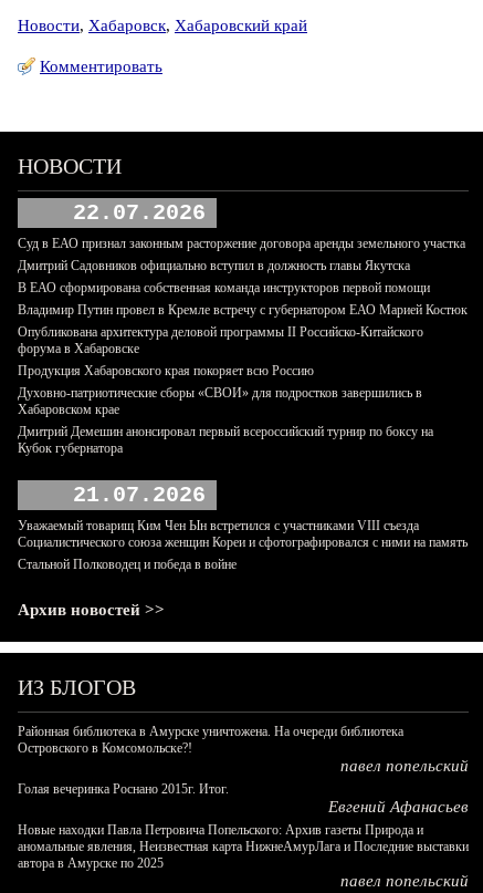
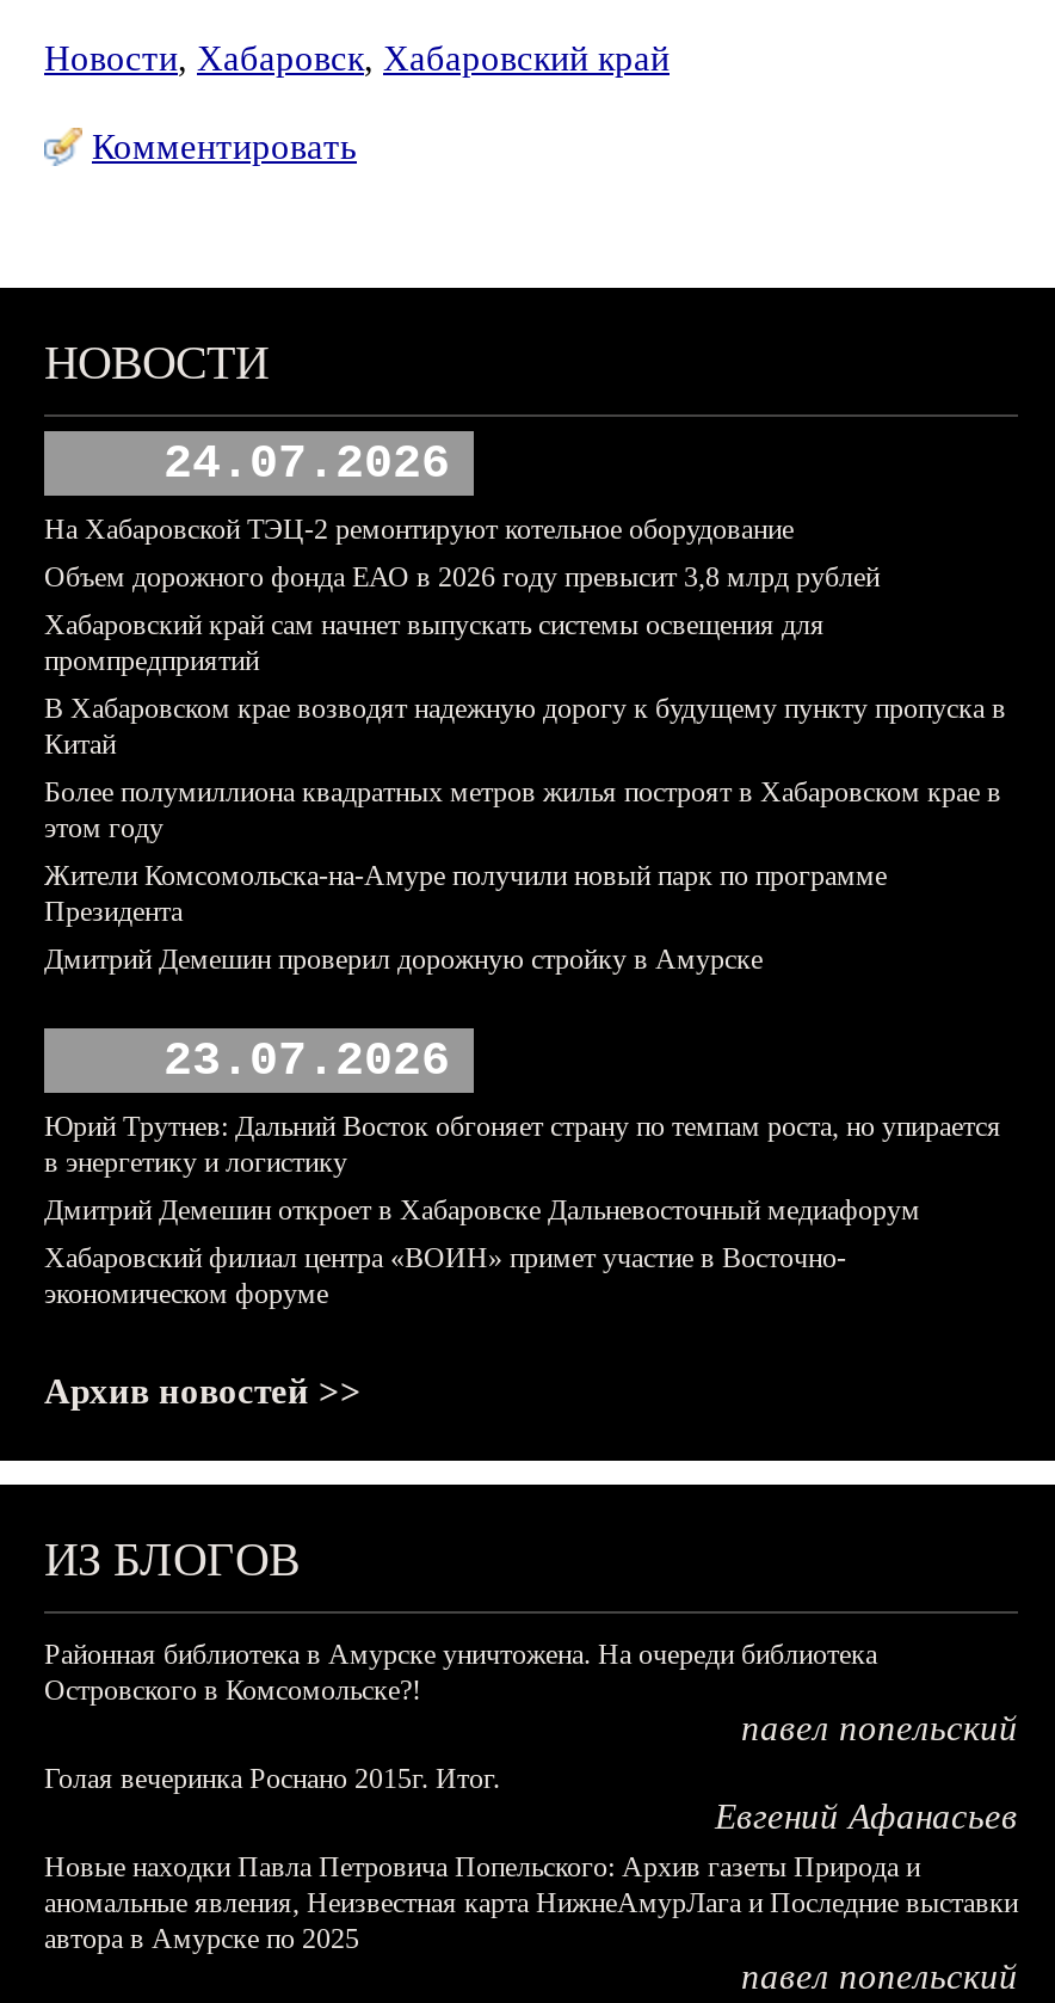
- 22.07.2026
- Суд в ЕАО признал законным расторжение договора аренды земельного участка
- Дмитрий Садовников официально вступил в должность главы Якутска
- В ЕАО сформирована собственная команда инструкторов первой помощи
- Владимир Путин провел в Кремле встречу с губернатором ЕАО Марией Костюк
- Опубликована архитектура деловой программы II Российско-Китайского
- форума в Хабаровске
- Продукция Хабаровского края покоряет всю Россию
- Духовно-патриотические сборы «СВОИ» для подростков завершились в
- Хабаровском крае
- Дмитрий Демешин анонсировал первый всероссийский турнир по боксу на
- Кубок губернатора
+ 24.07.2026
+ На Хабаровской ТЭЦ-2 ремонтируют котельное оборудование
+ Объем дорожного фонда ЕАО в 2026 году превысит 3,8 млрд рублей
+ Хабаровский край сам начнет выпускать системы освещения для
+ промпредприятий
+ В Хабаровском крае возводят надежную дорогу к будущему пункту пропуска в
+ Китай
+ Более полумиллиона квадратных метров жилья построят в Хабаровском крае в
+ этом году
+ Жители Комсомольска-на-Амуре получили новый парк по программе
+ Президента
+ Дмитрий Демешин проверил дорожную стройку в Амурске

- 21.07.2026
- Уважаемый товарищ Ким Чен Ын встретился с участниками VIII съезда
- Социалистического союза женщин Кореи и сфотографировался с ними на память
- Стальной Полководец и победа в войне
+ 23.07.2026
+ Юрий Трутнев: Дальний Восток обгоняет страну по темпам роста, но упирается
+ в энергетику и логистику
+ Дмитрий Демешин откроет в Хабаровске Дальневосточный медиафорум
+ Хабаровский филиал центра «ВОИН» примет участие в Восточно-
+ экономическом форуме
